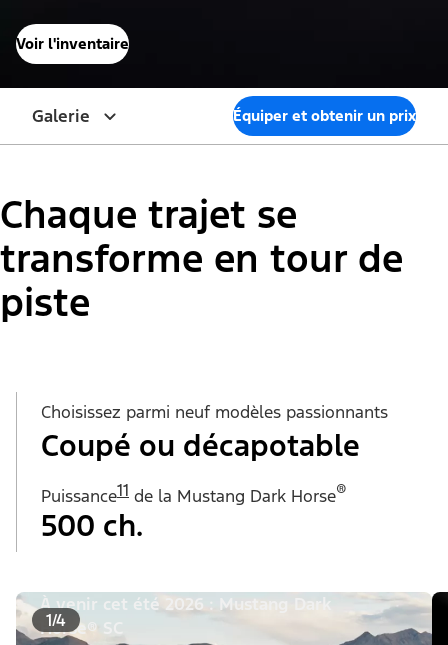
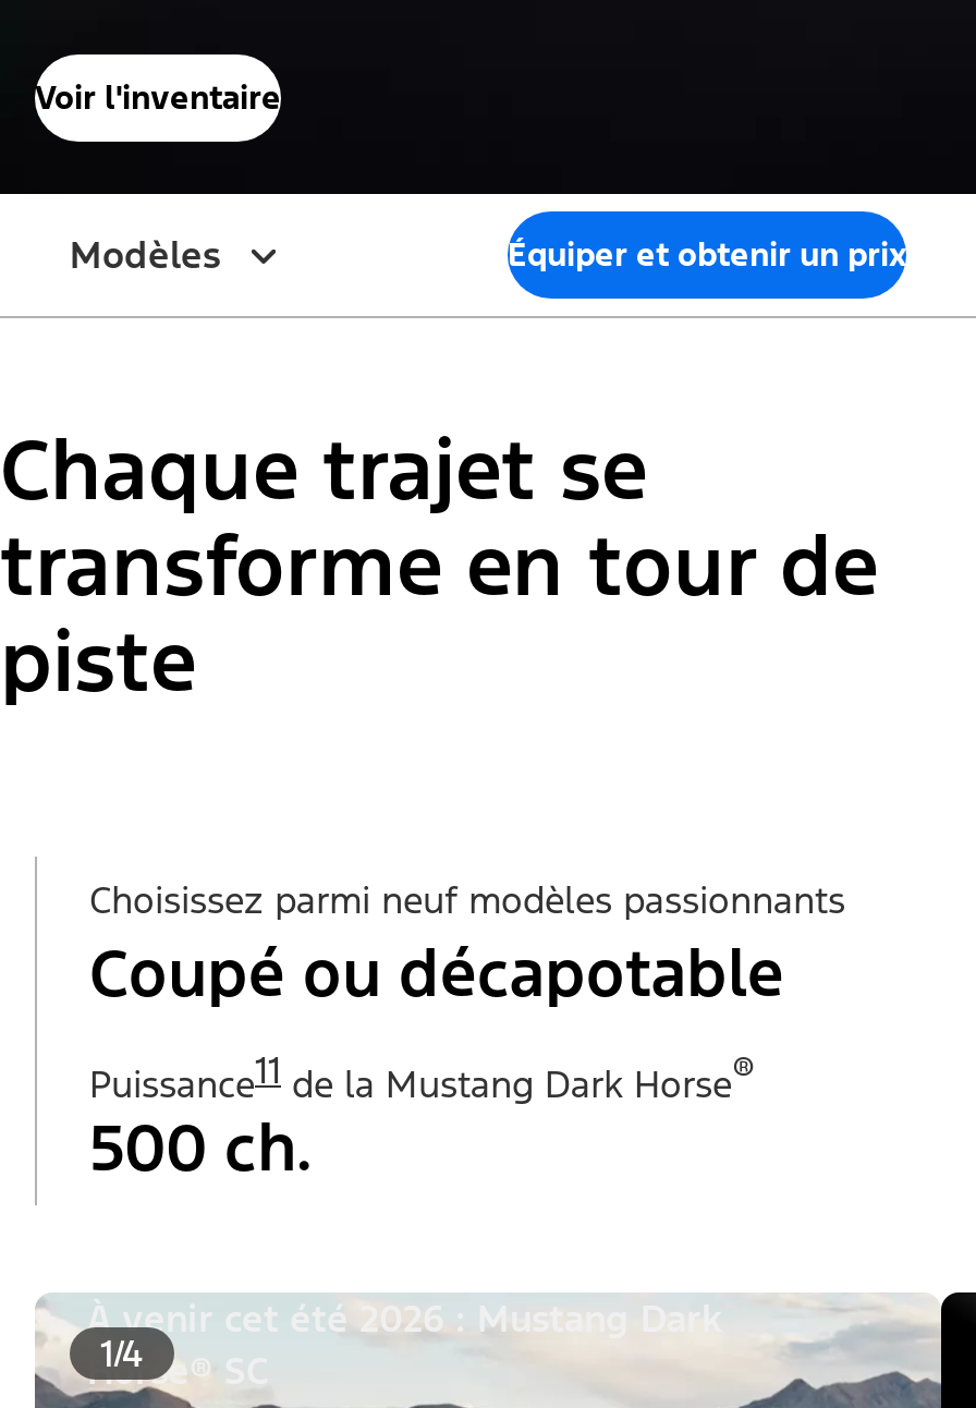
- Galerie
+ Modèles
